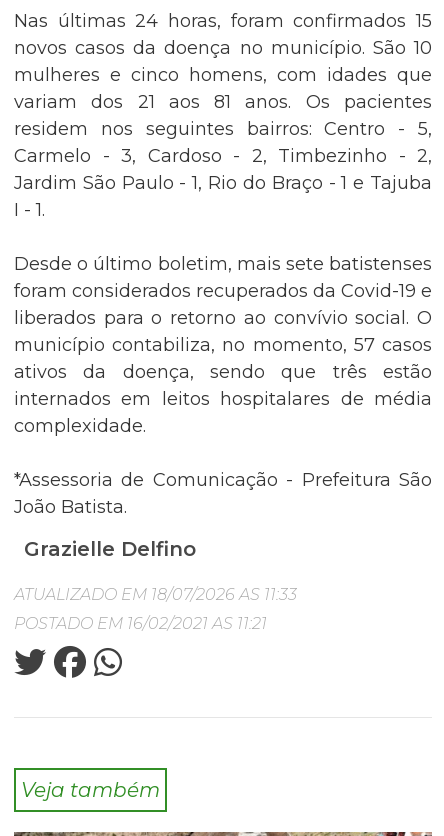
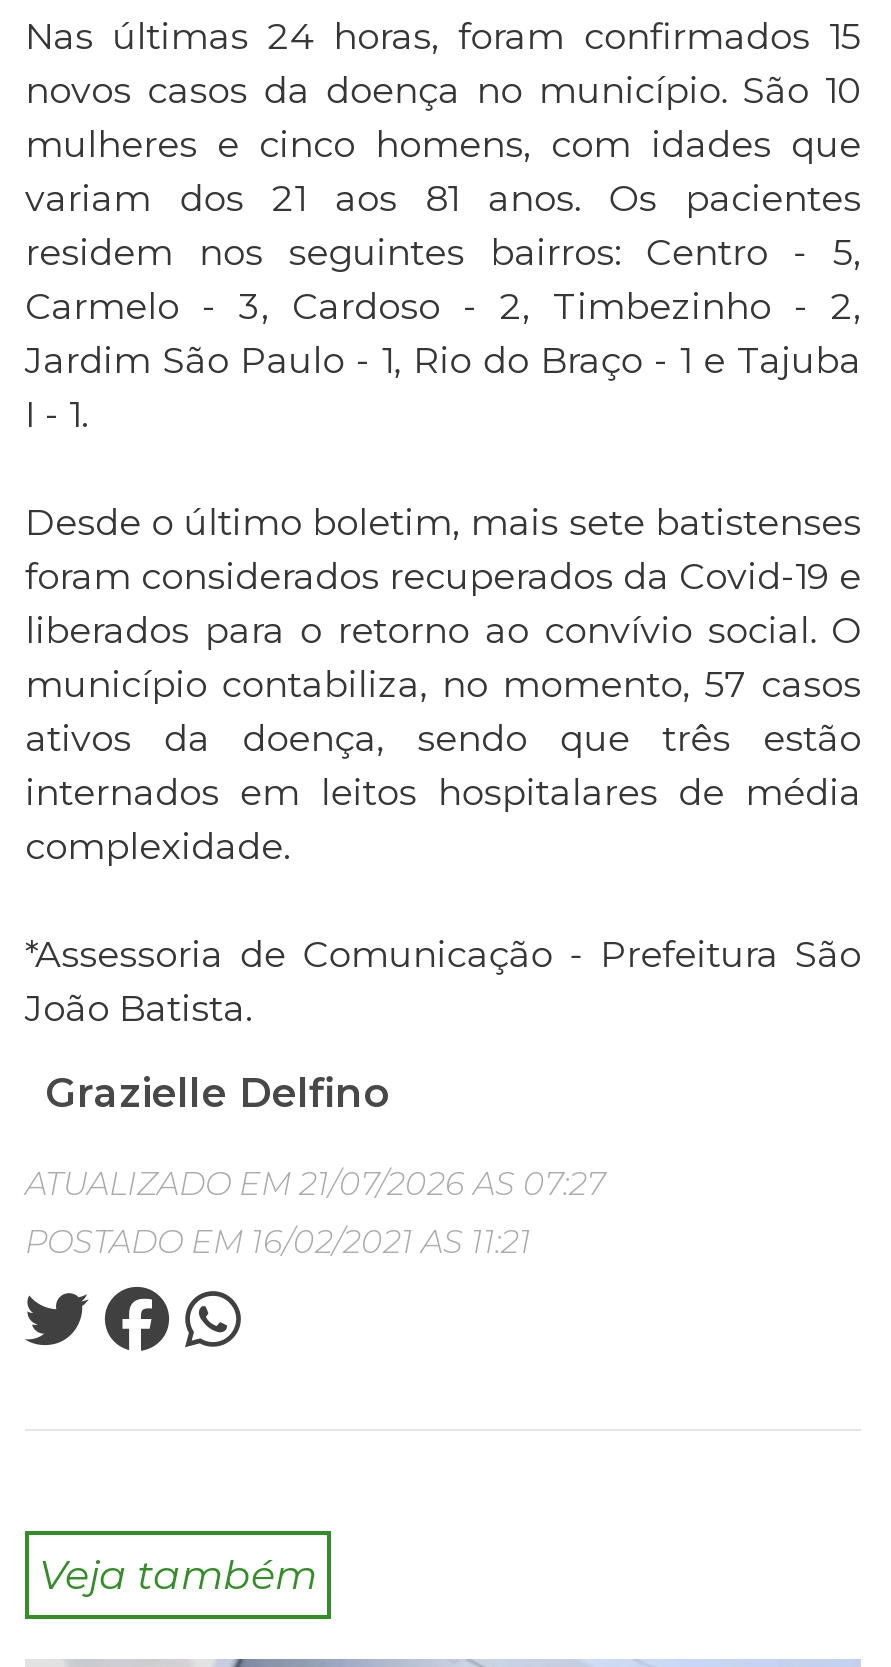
- ATUALIZADO EM 18/07/2026 AS 11:33
+ ATUALIZADO EM 21/07/2026 AS 07:27
